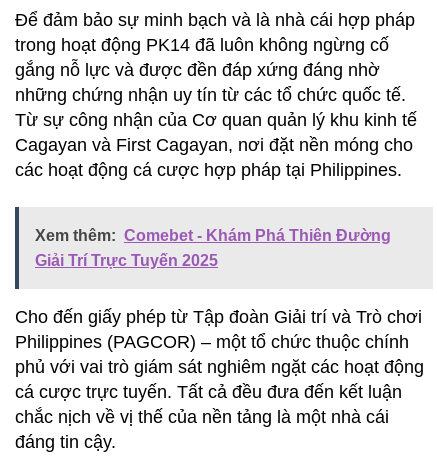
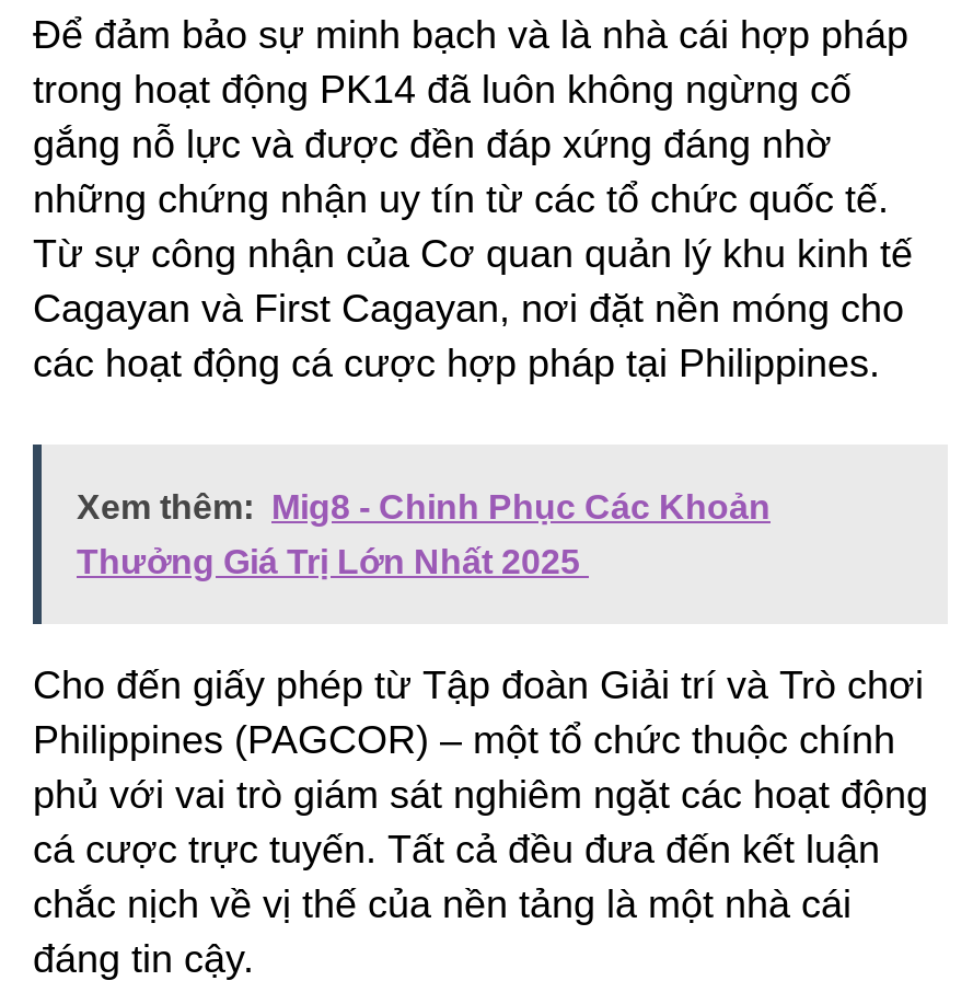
- Xem thêm: Comebet - Khám Phá Thiên Đường
+ Xem thêm: Mig8 - Chinh Phục Các Khoản

- Giải Trí Trực Tuyến 2025
+ Thưởng Giá Trị Lớn Nhất 2025
